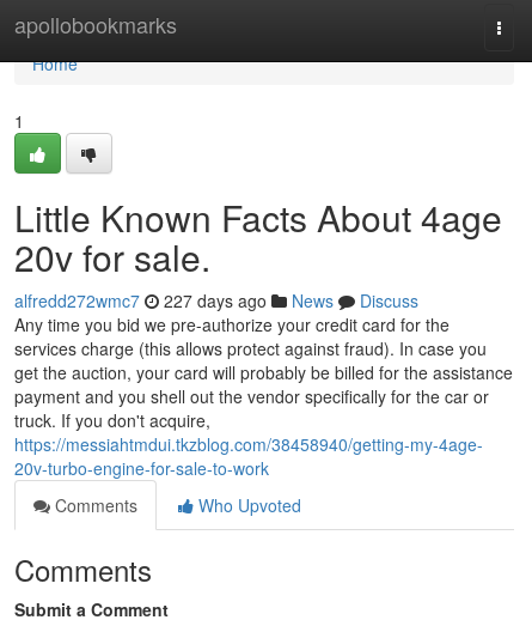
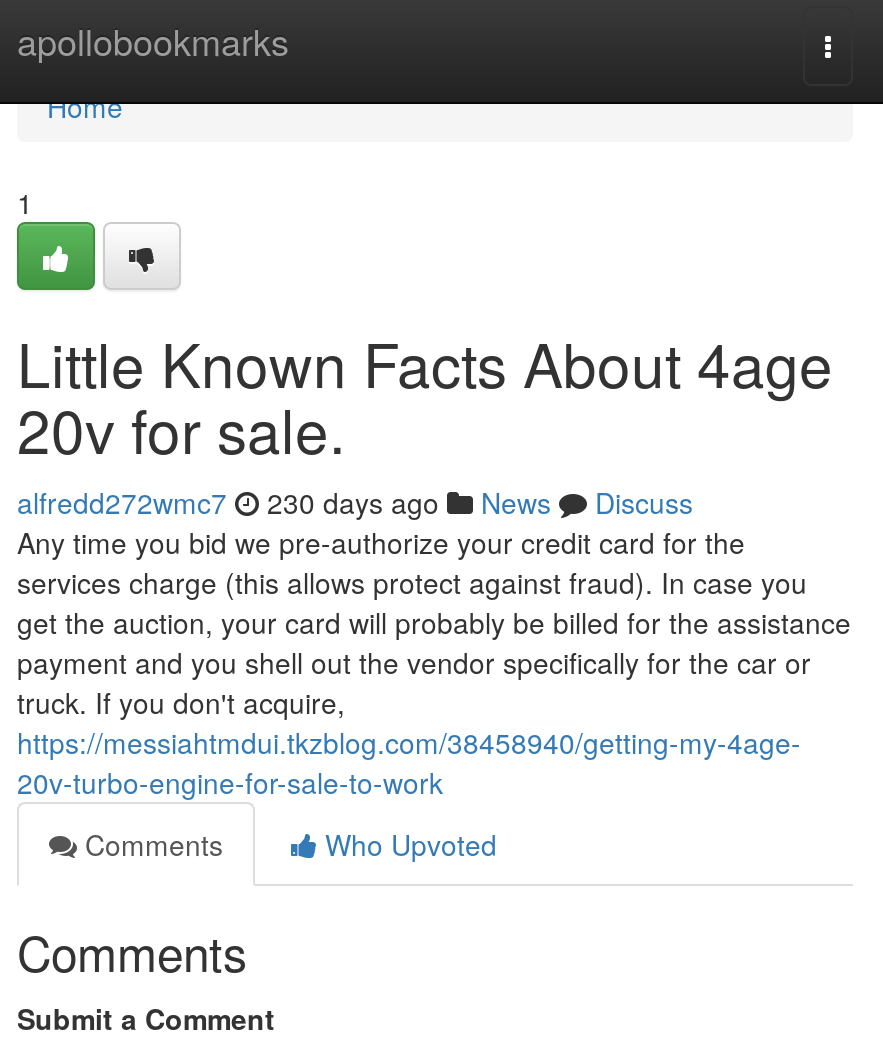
- alfredd272wmc7 227 days ago News Discuss
+ alfredd272wmc7 230 days ago News Discuss
